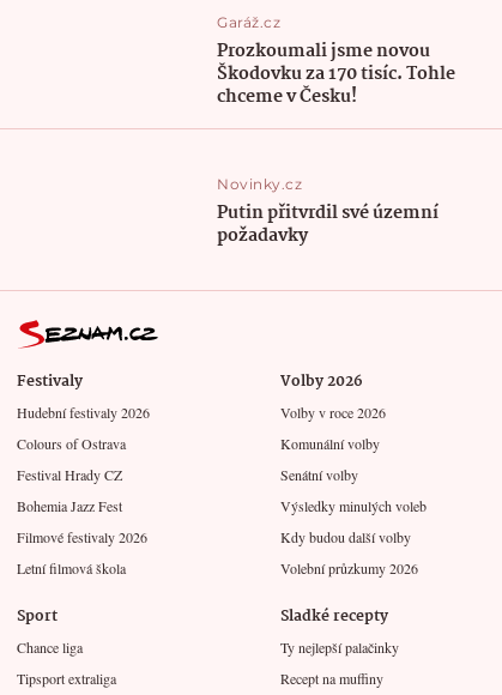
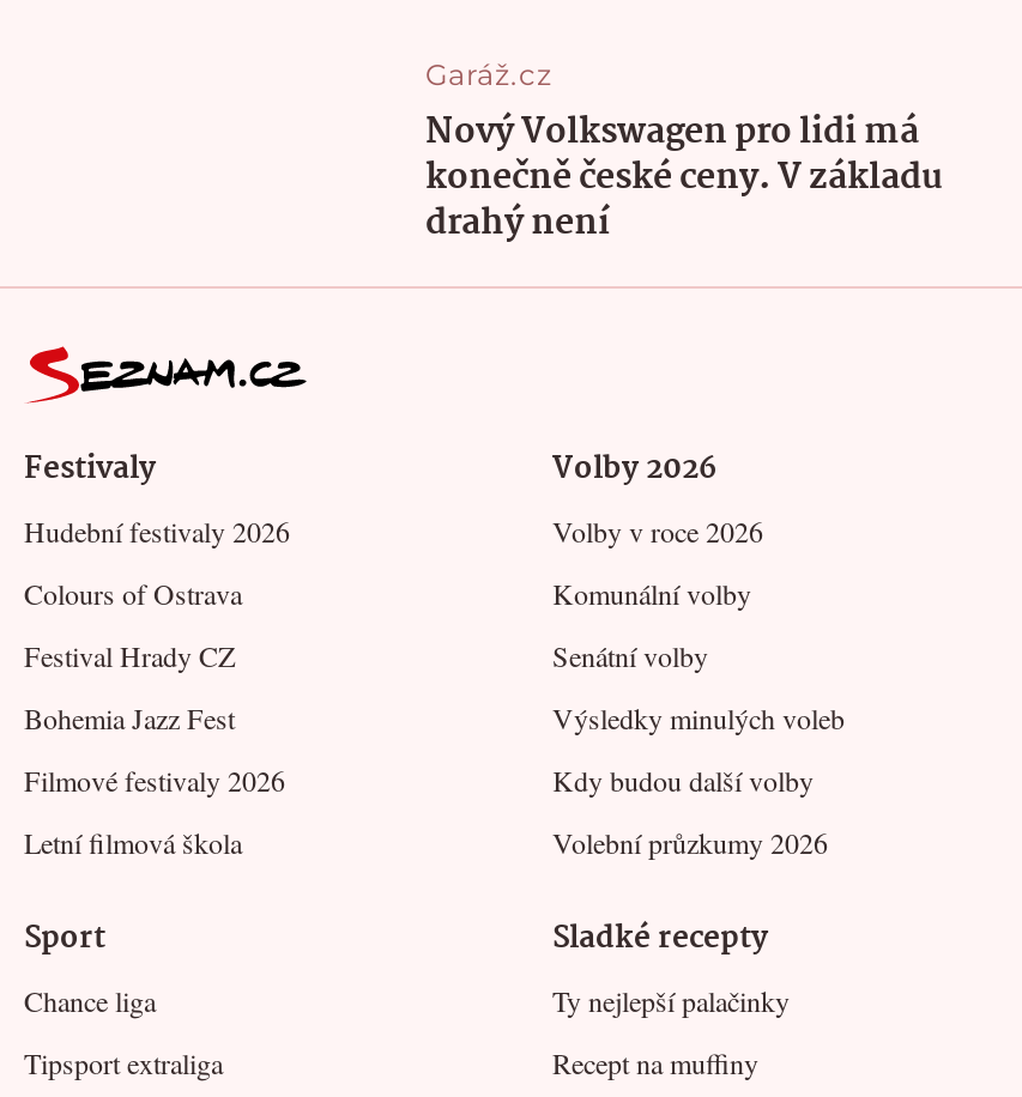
- Prozkoumali jsme novou
- Škodovku za 170 tisíc. Tohle
- chceme v Česku!
- Novinky.cz
- Putin přitvrdil své územní
- požadavky
+ Nový Volkswagen pro lidi má
+ konečně české ceny. V základu
+ drahý není
